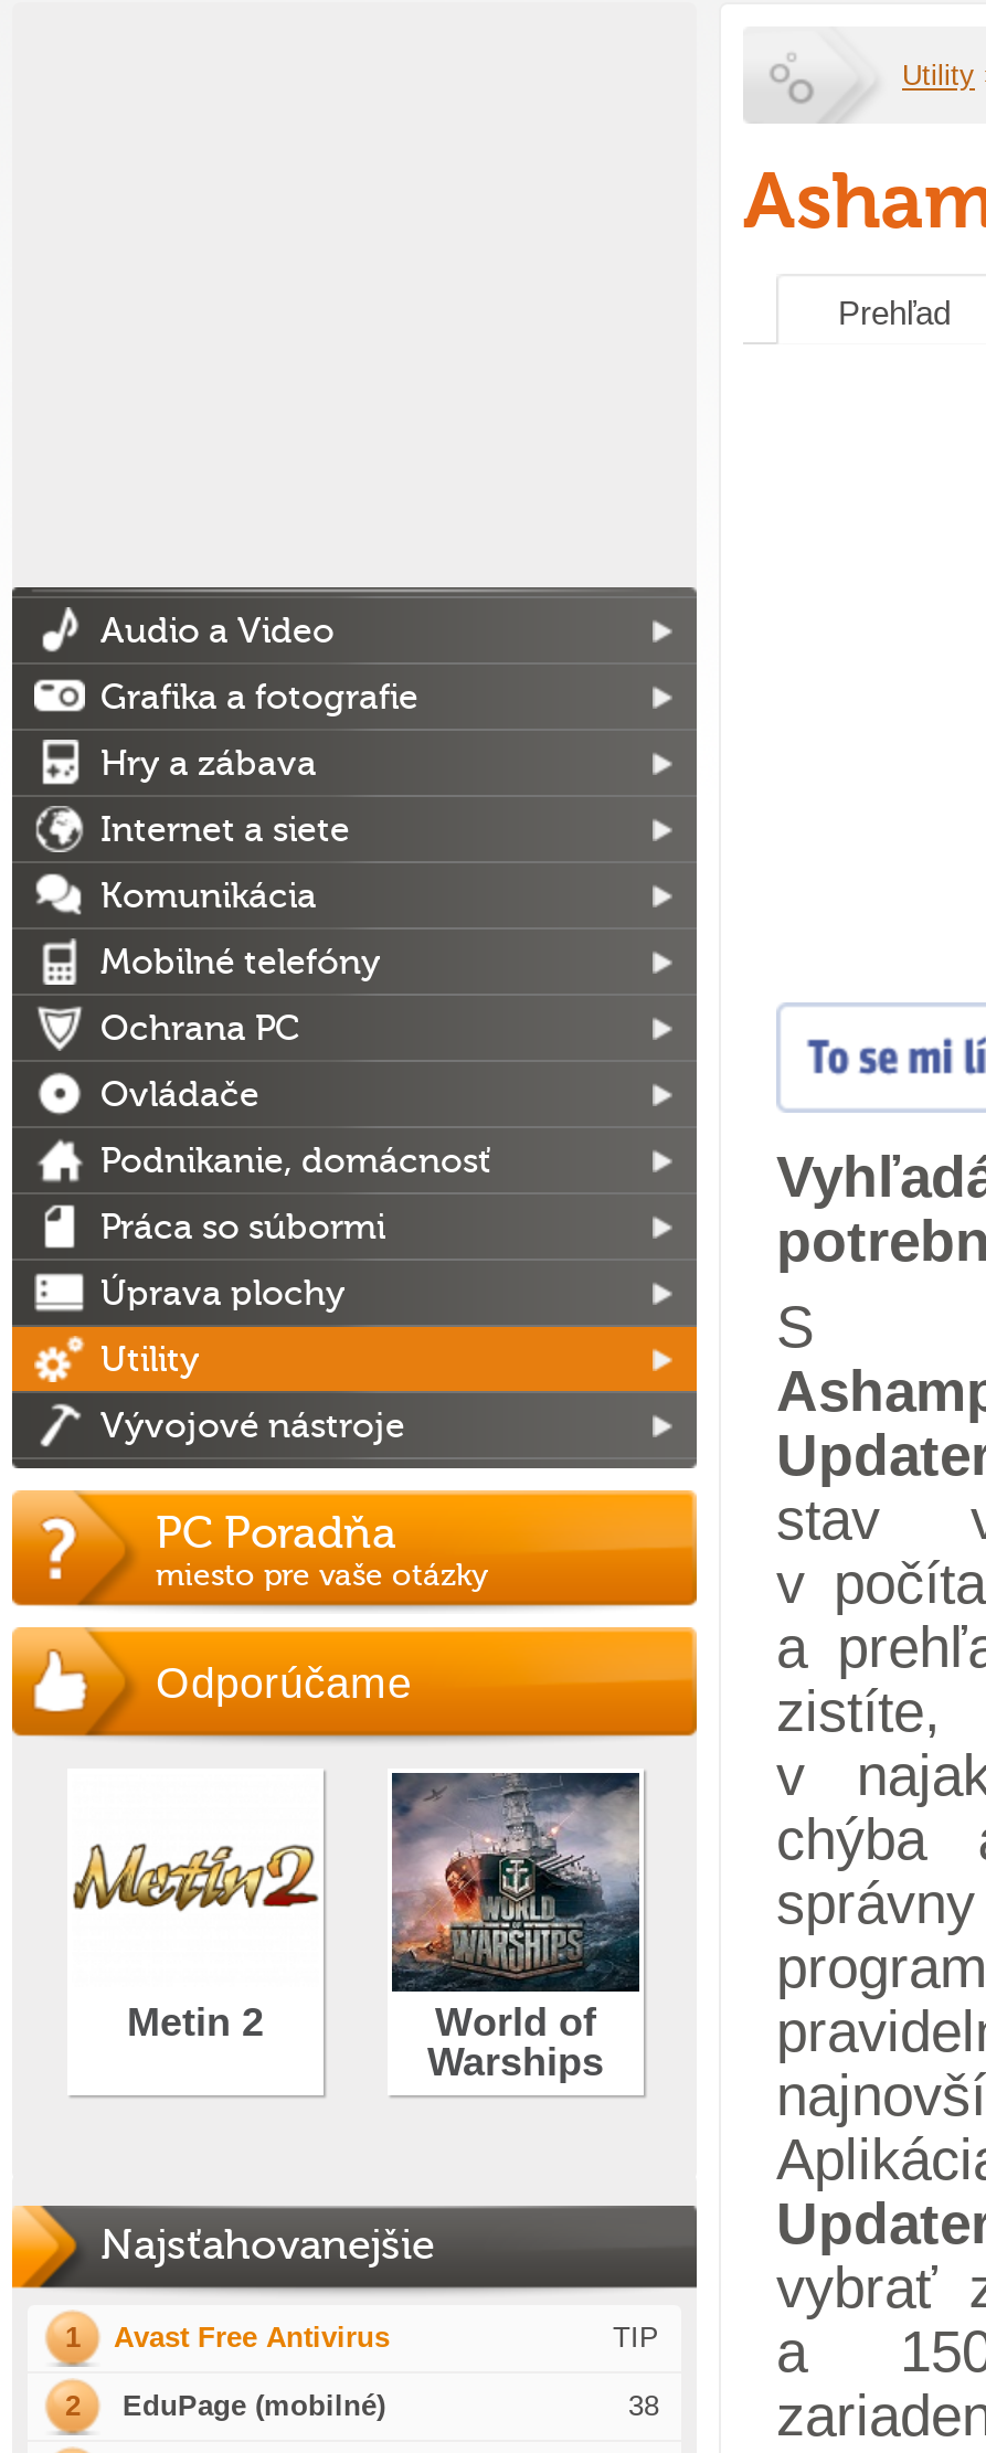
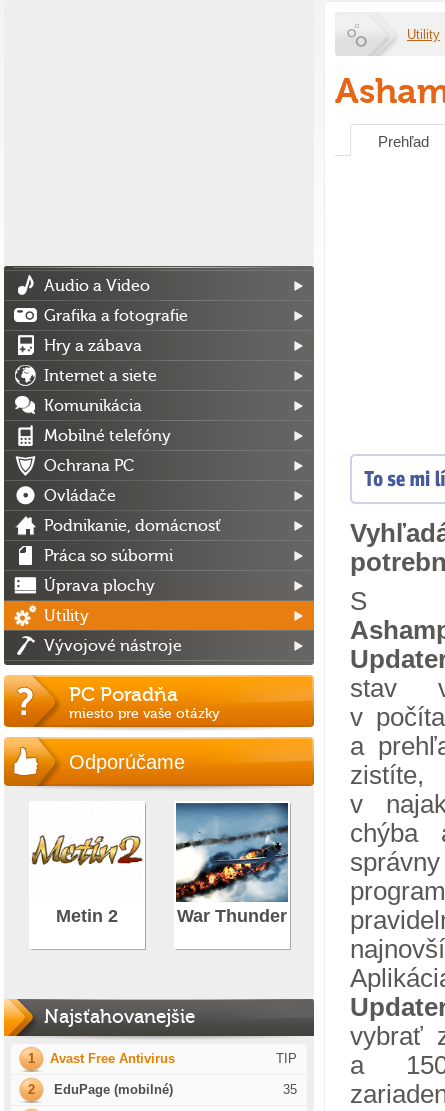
- [image]
- World of
- Warships
+ [image]
+ War Thunder

- 38
+ 35
